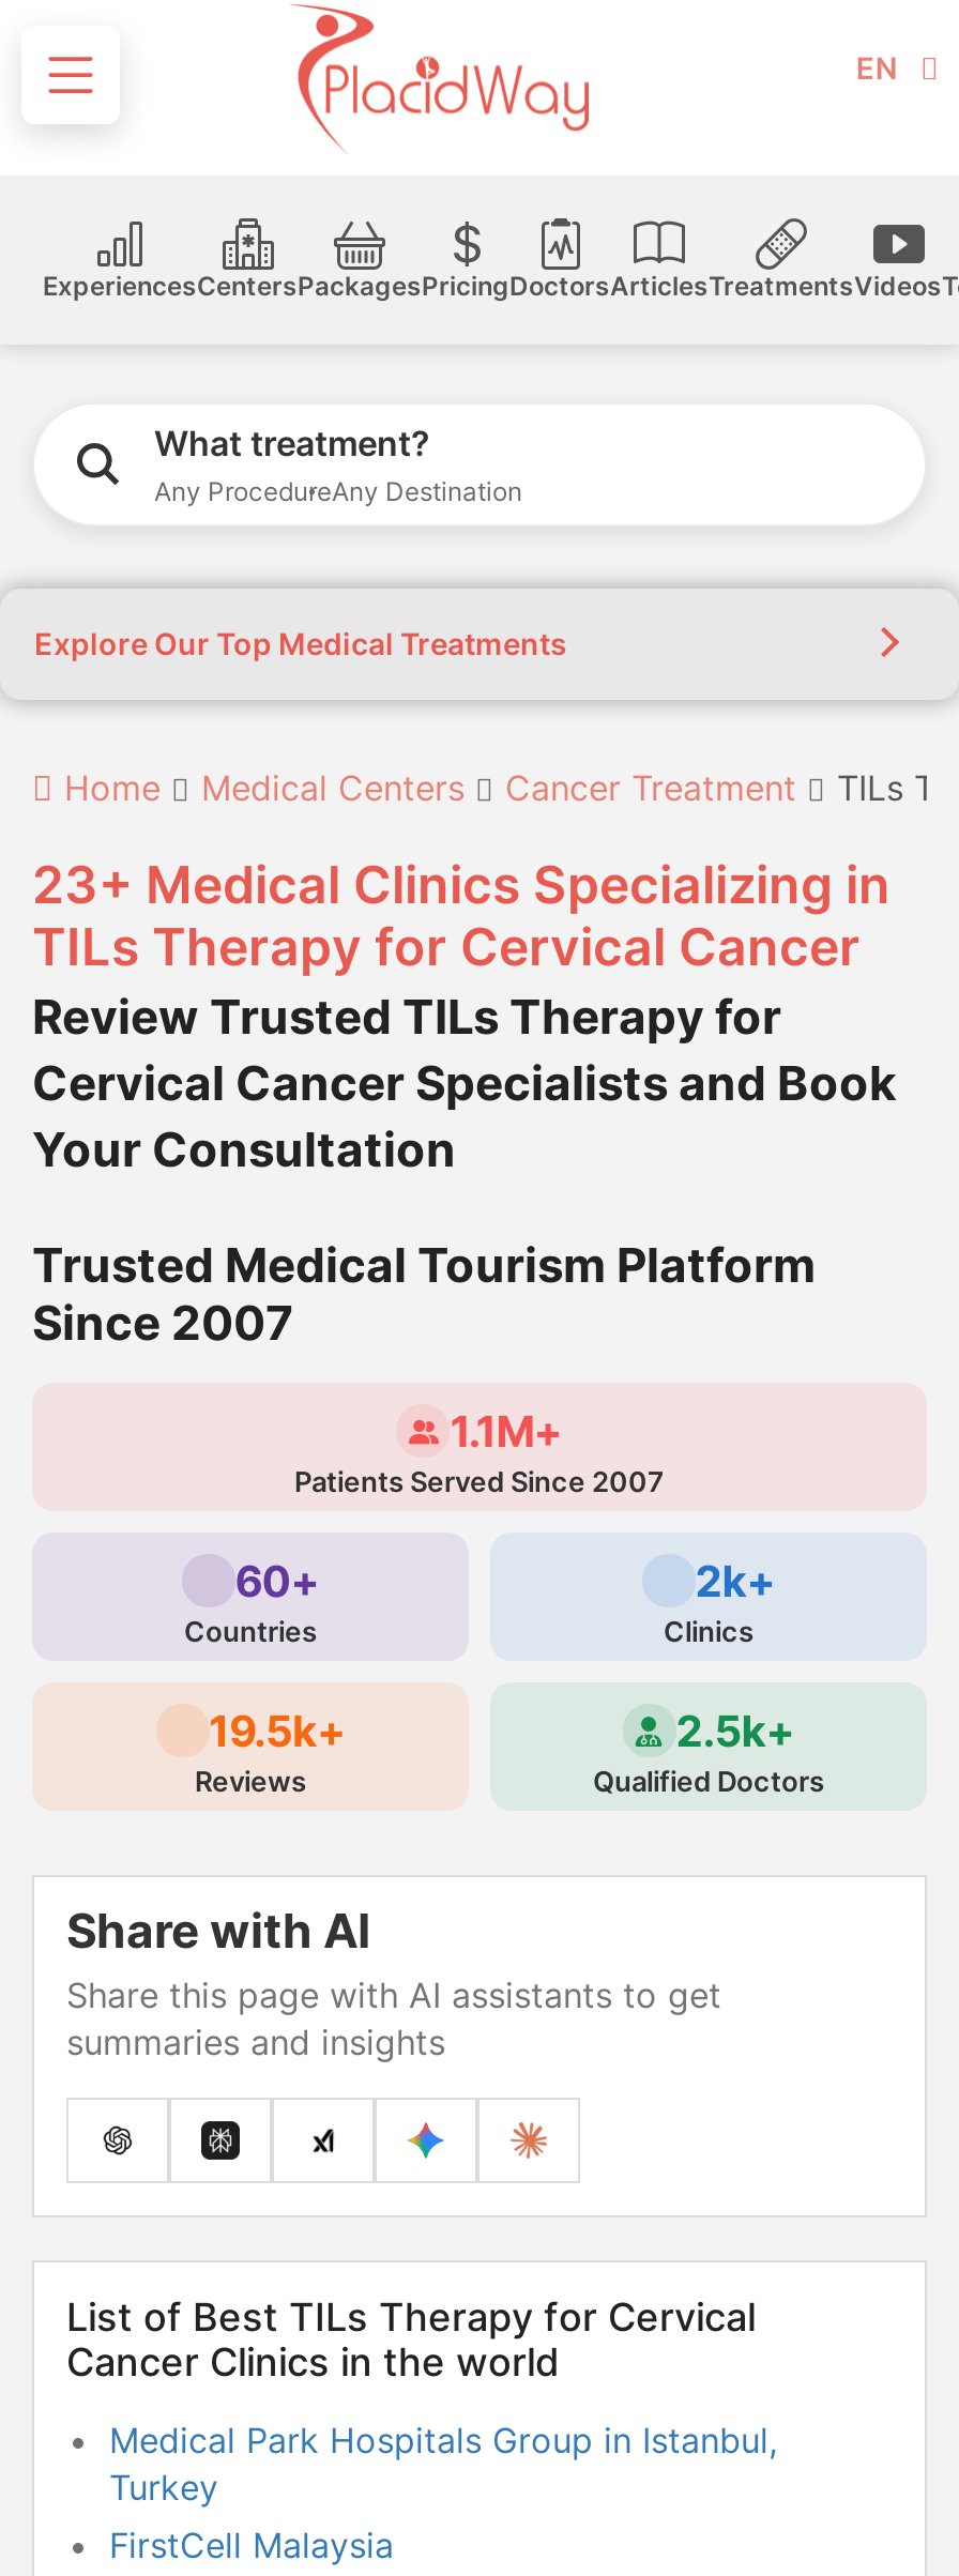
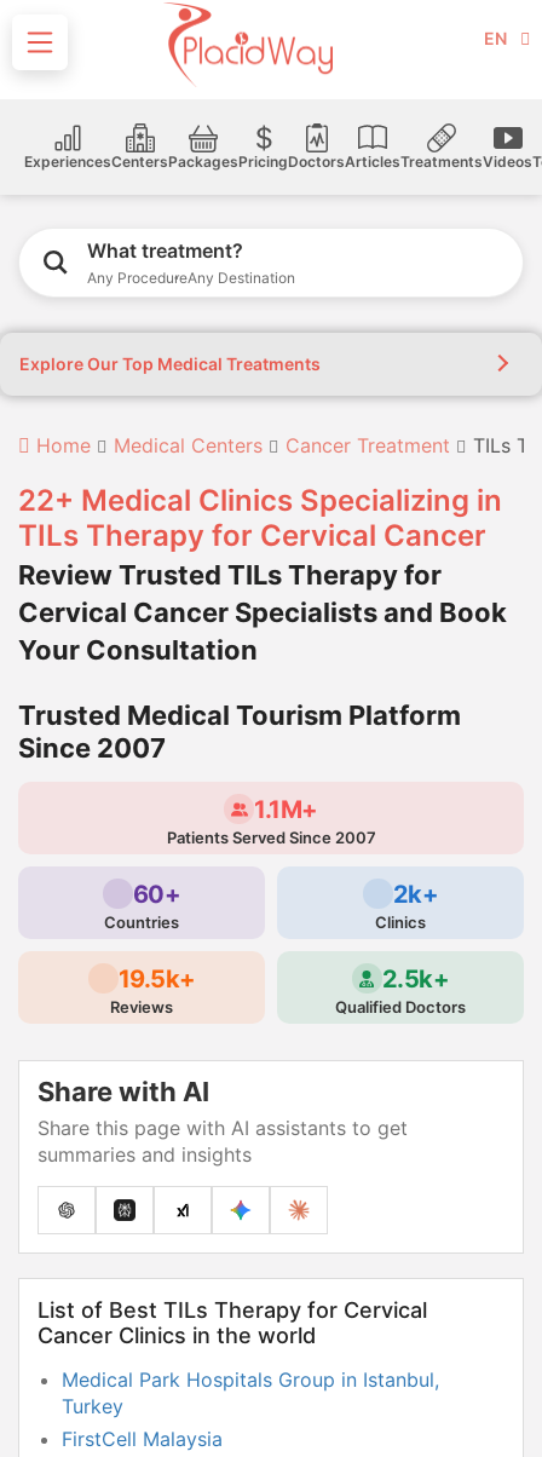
- 23+ Medical Clinics Specializing in
+ 22+ Medical Clinics Specializing in
